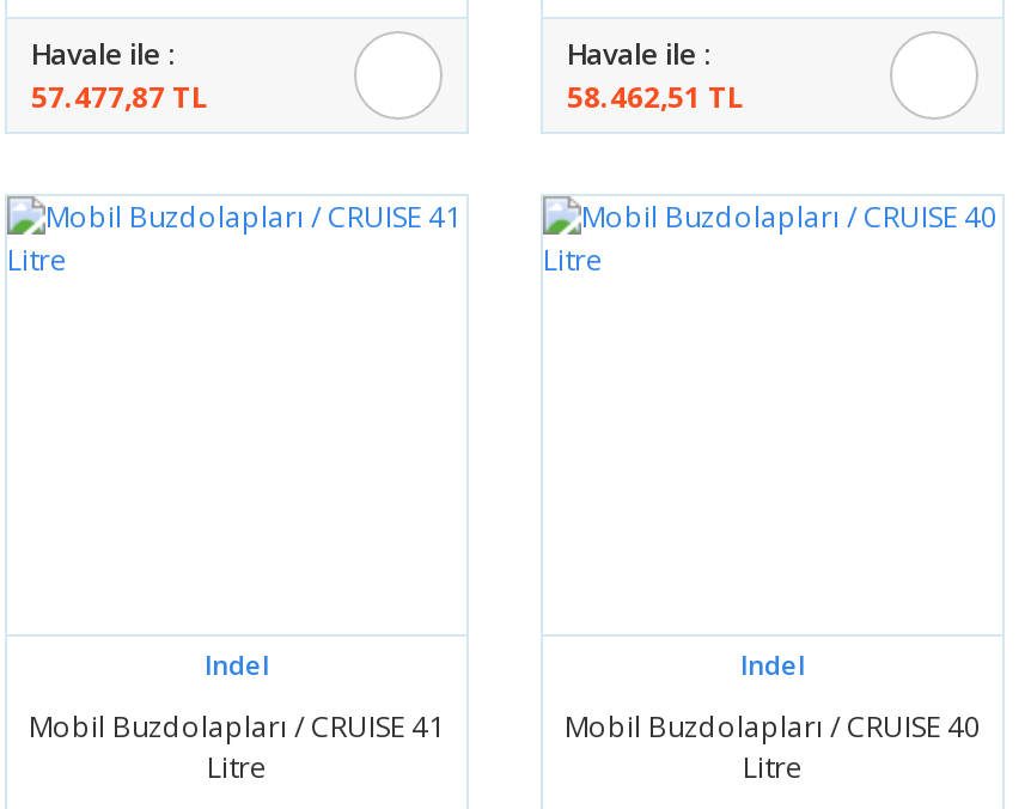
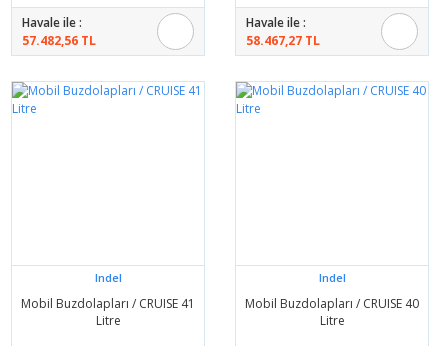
- 57.477,87 TL
+ 57.482,56 TL

- 58.462,51 TL
+ 58.467,27 TL
